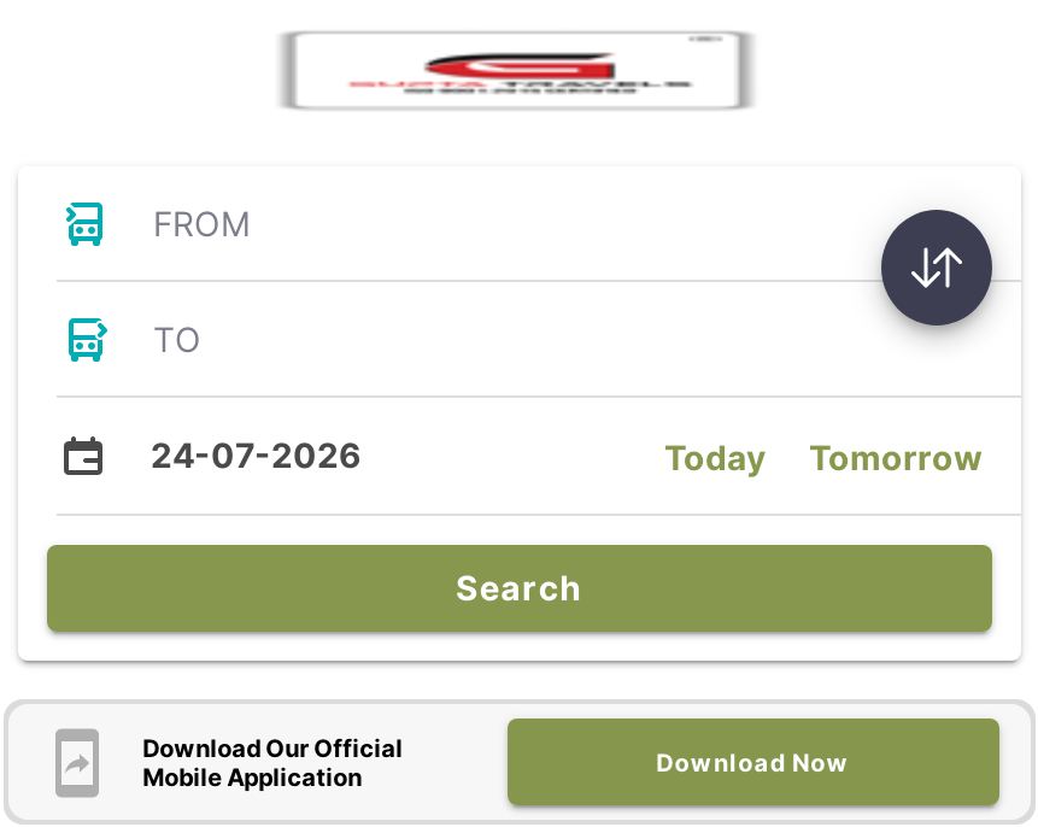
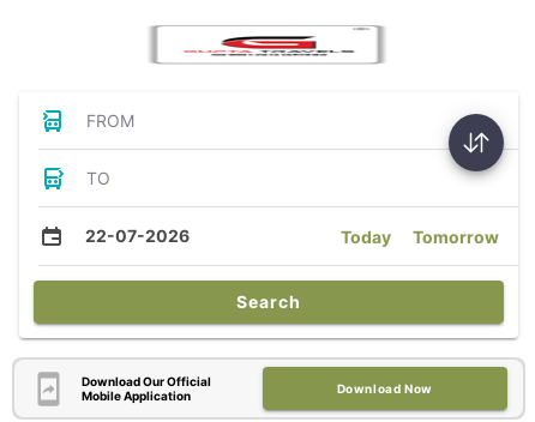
- 24-07-2026
+ 22-07-2026
